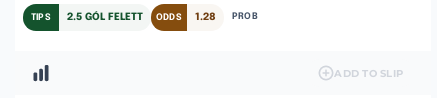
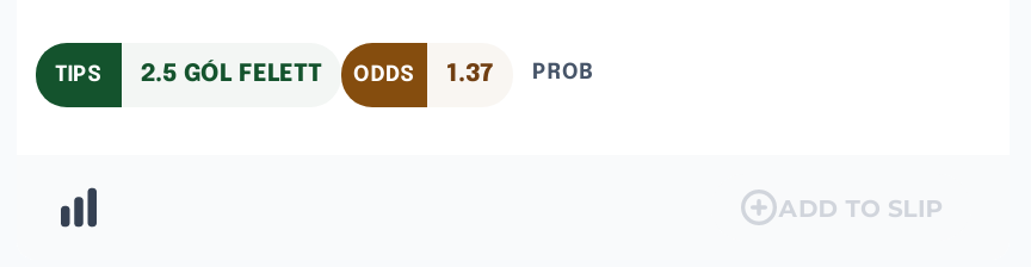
- 1.28
+ 1.37
